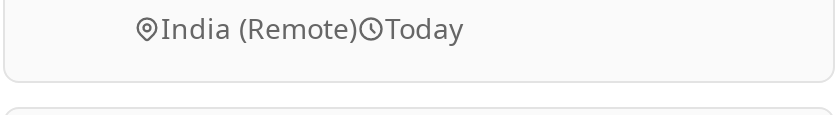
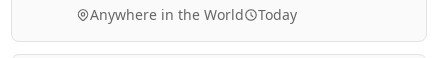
- India (Remote)
+ Anywhere in the World
